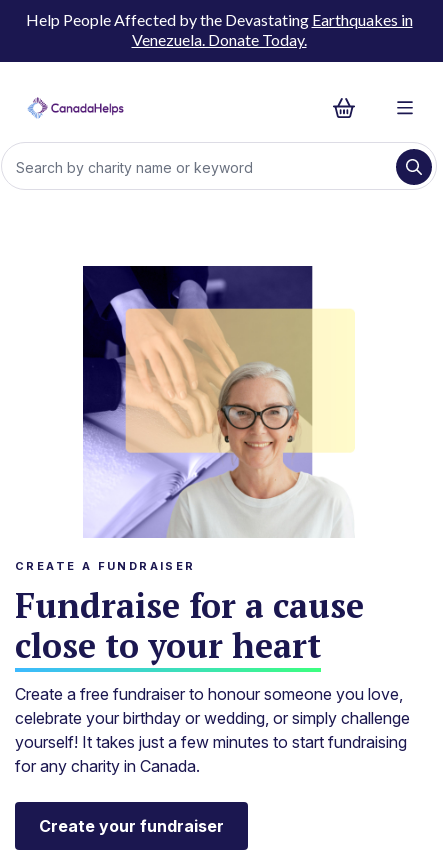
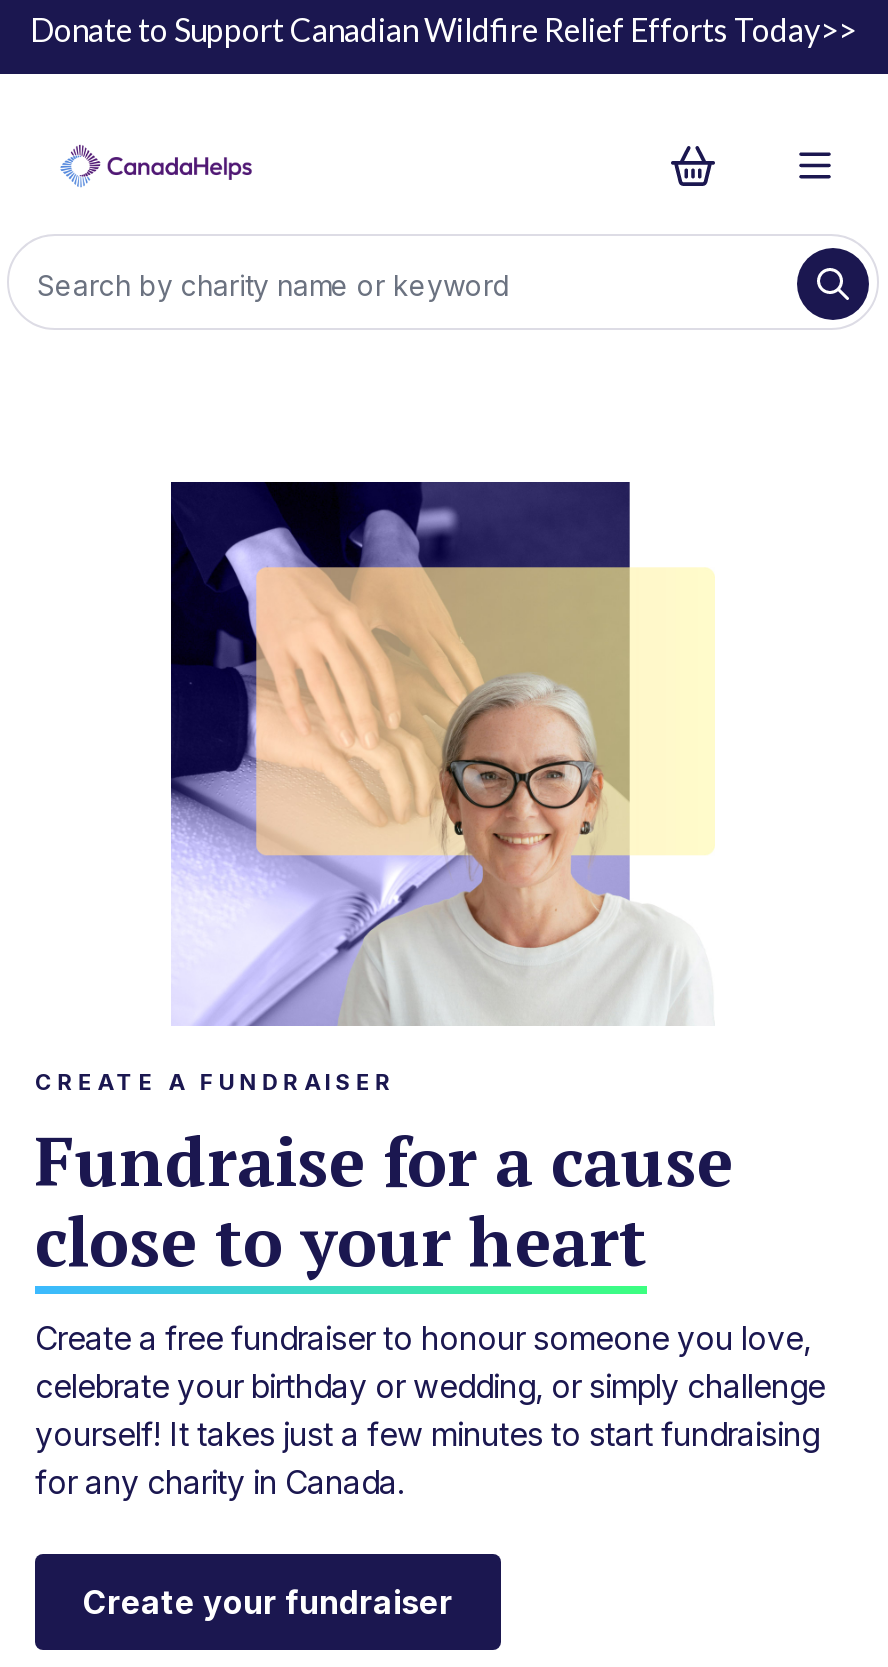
- Help People Affected by the Devastating Earthquakes in
- Venezuela. Donate Today.
+ Donate to Support Canadian Wildfire Relief Efforts Today>>
